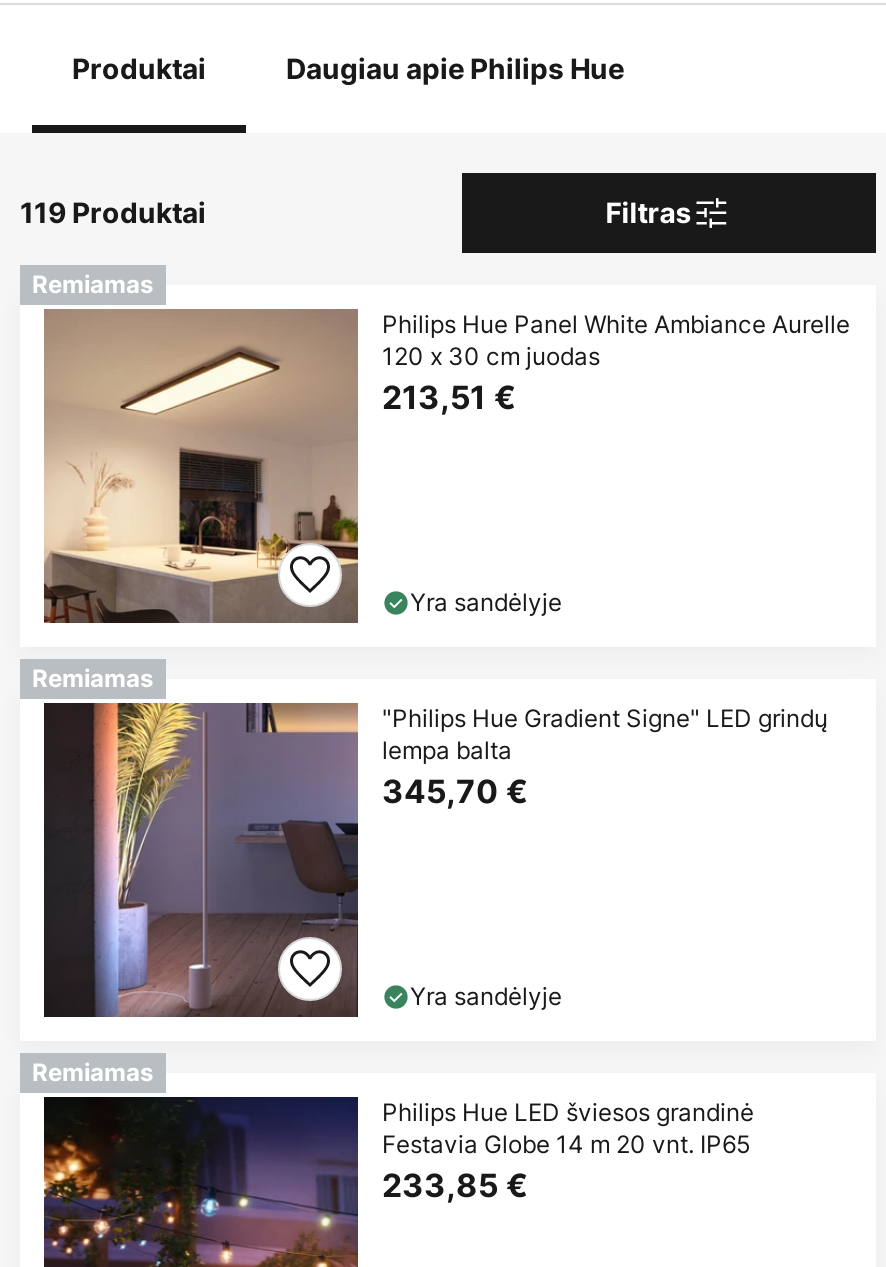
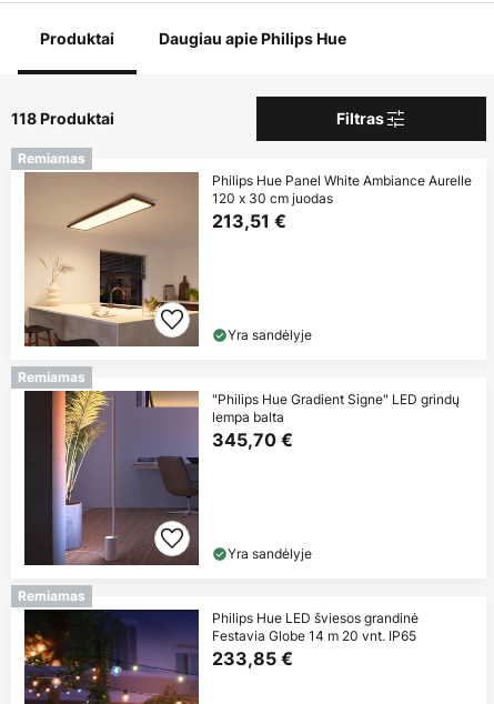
- 119 Produktai
+ 118 Produktai
